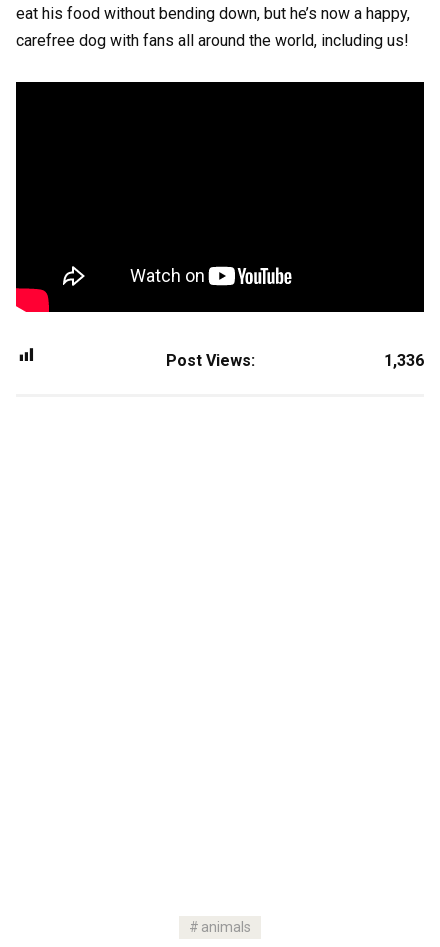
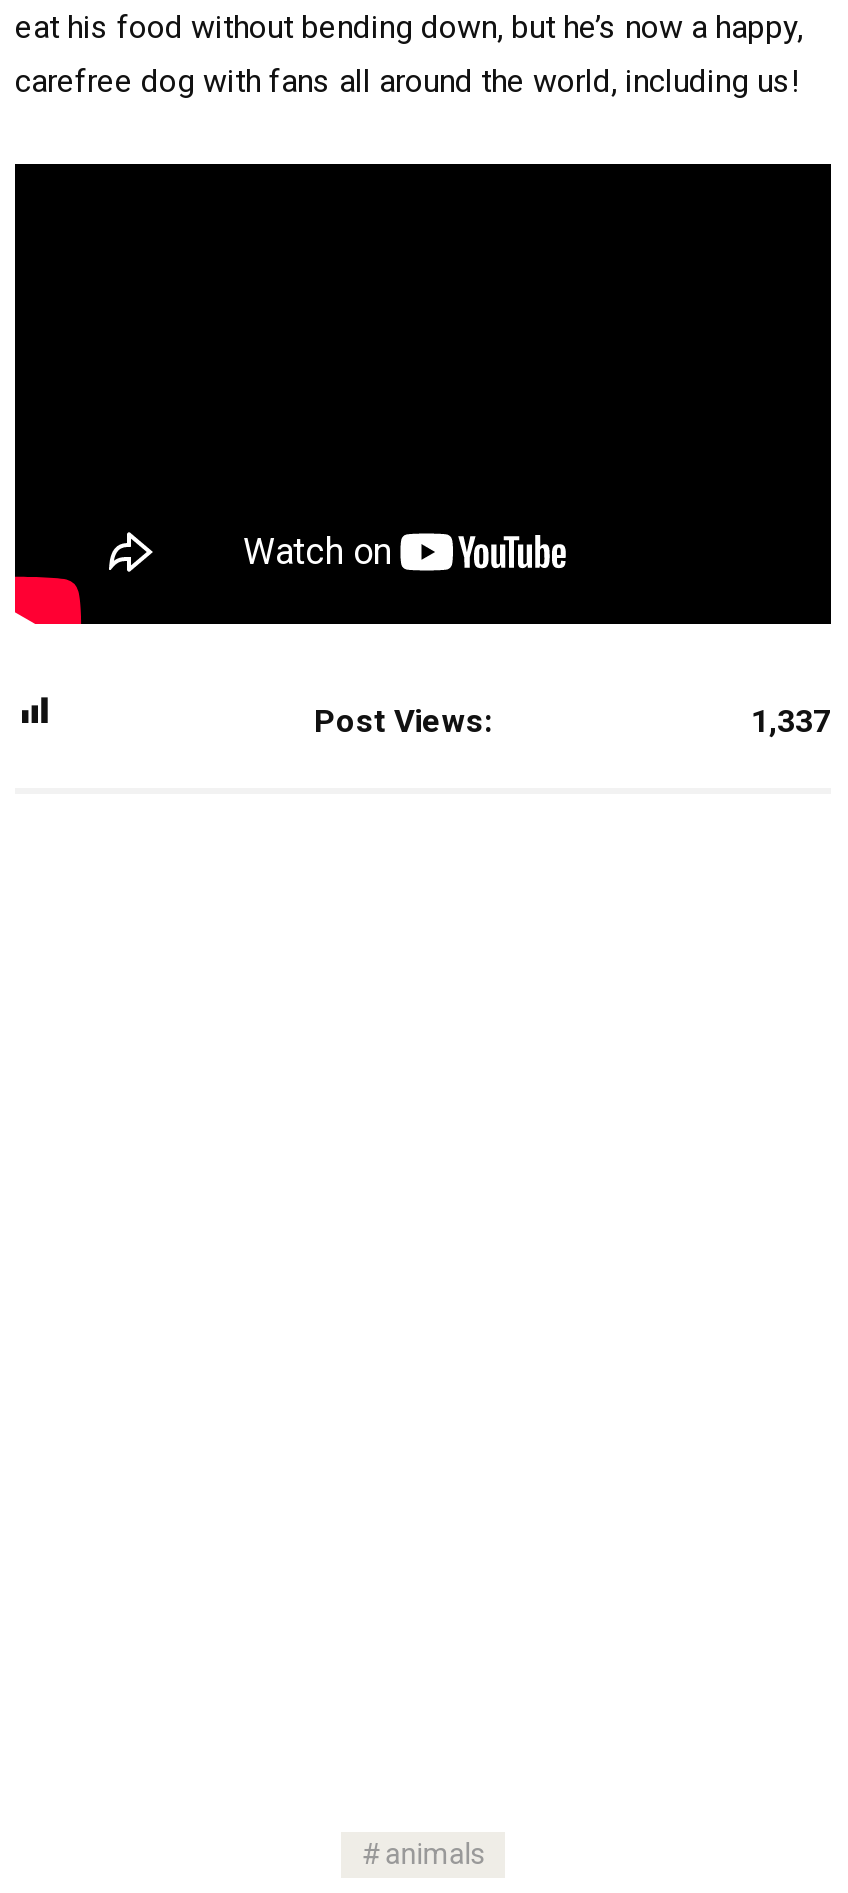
- 1,336
+ 1,337
